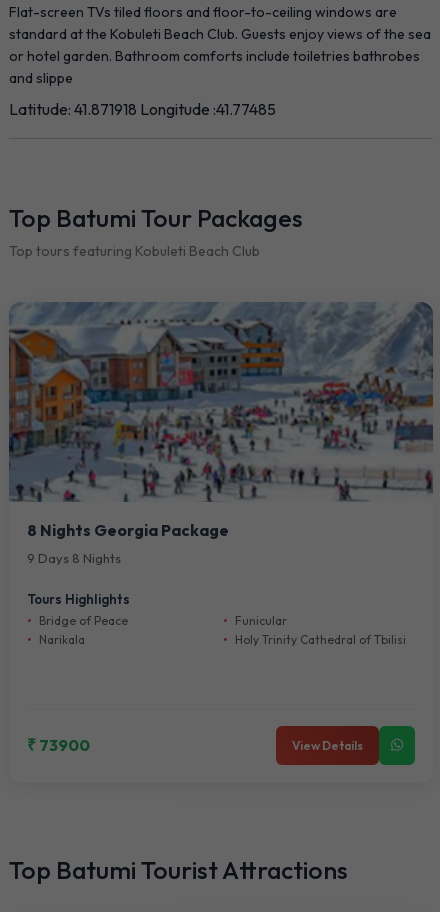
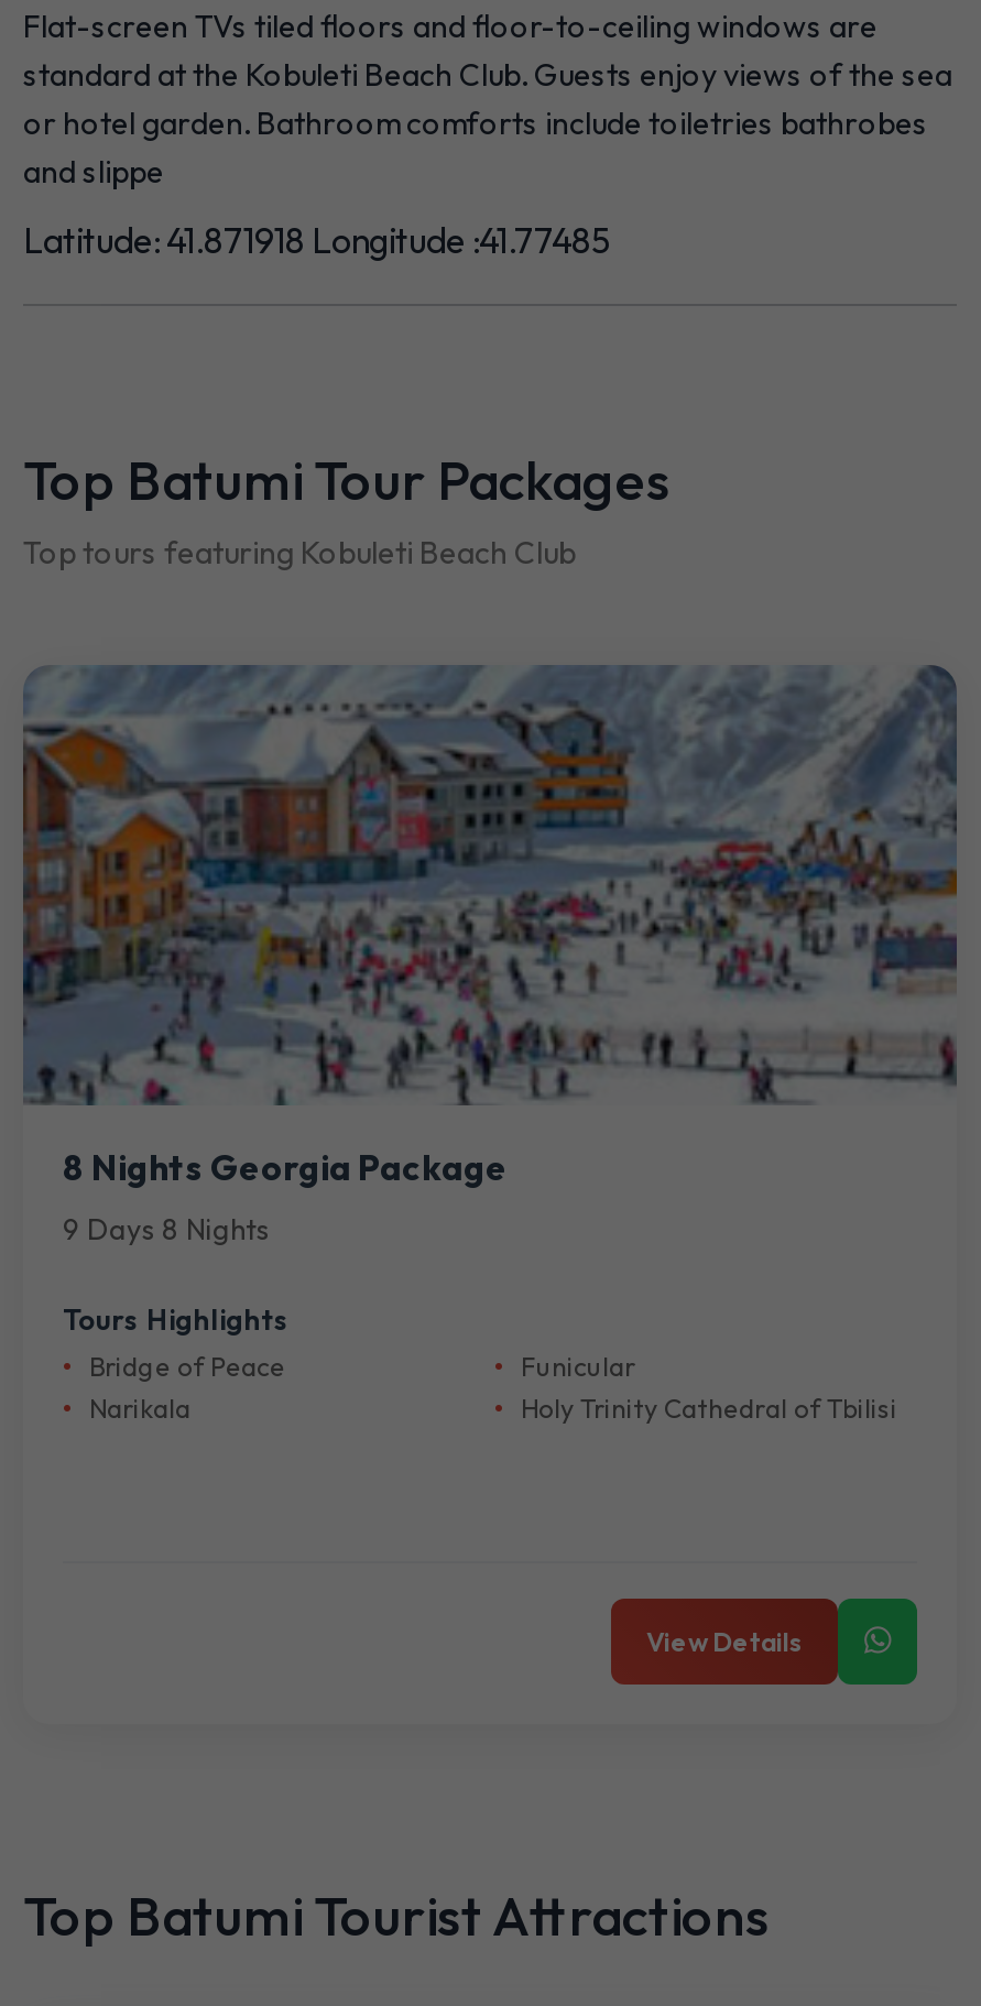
- ₹ 73900
